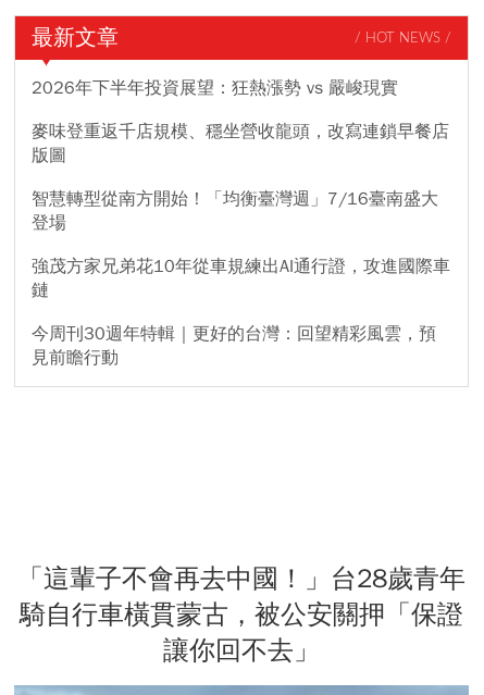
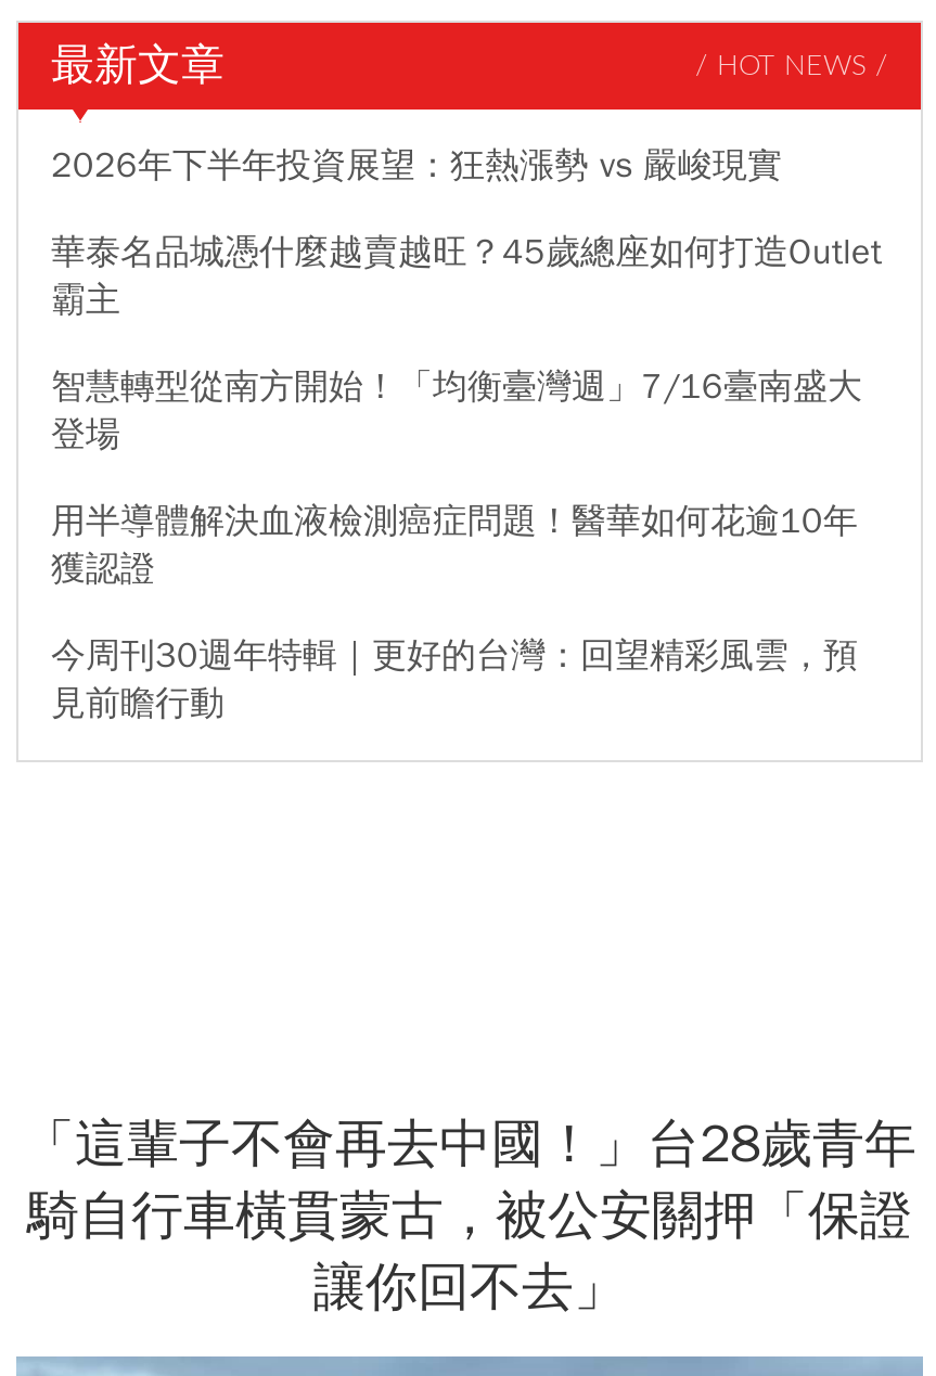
- 麥味登重返千店規模、穩坐營收龍頭，改寫連鎖早餐店
- 版圖
+ 華泰名品城憑什麼越賣越旺？45歲總座如何打造Outlet
+ 霸主

- 強茂方家兄弟花10年從車規練出AI通行證，攻進國際車
- 鏈
+ 用半導體解決血液檢測癌症問題！醫華如何花逾10年
+ 獲認證
